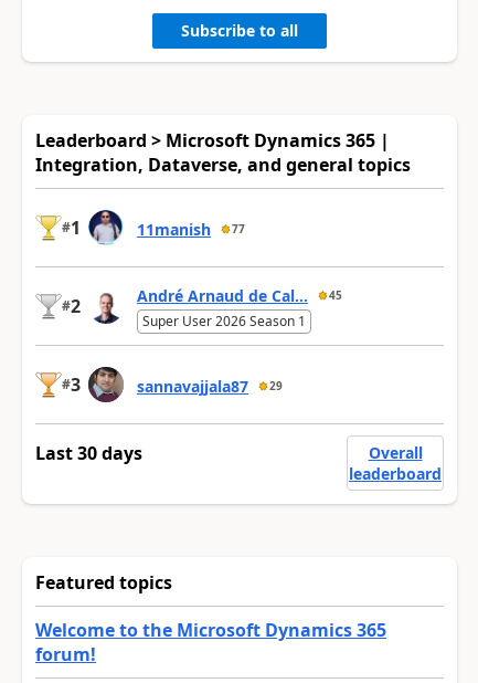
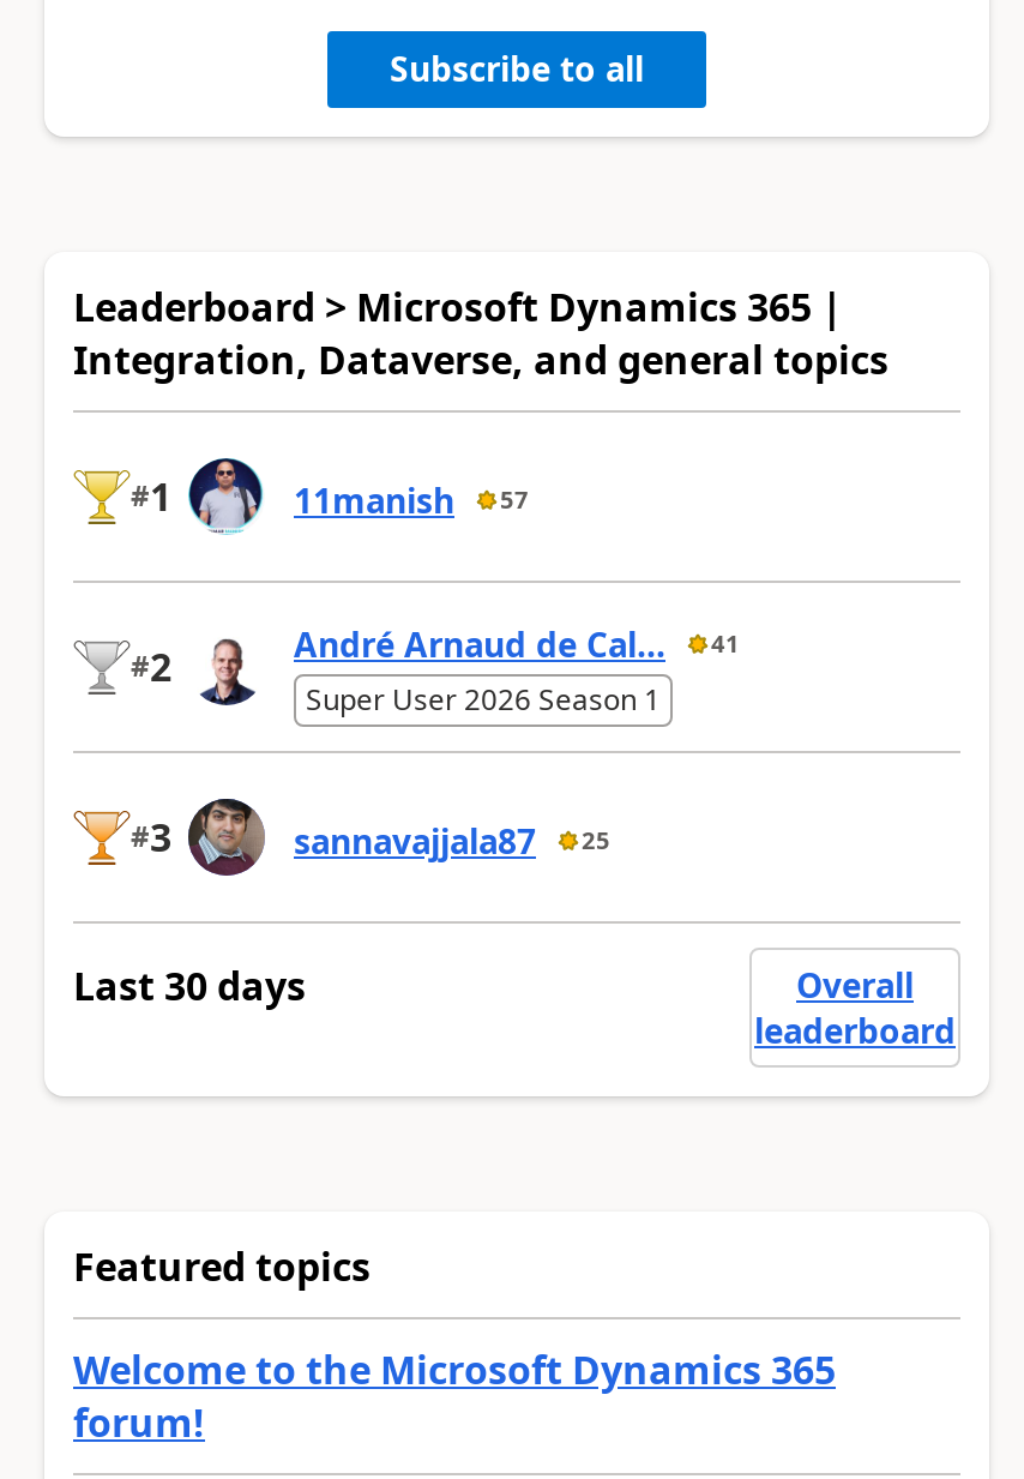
- 11manish 77
+ 11manish 57

- André Arnaud de Cal... 45
+ André Arnaud de Cal... 41

- sannavajjala87 29
+ sannavajjala87 25
